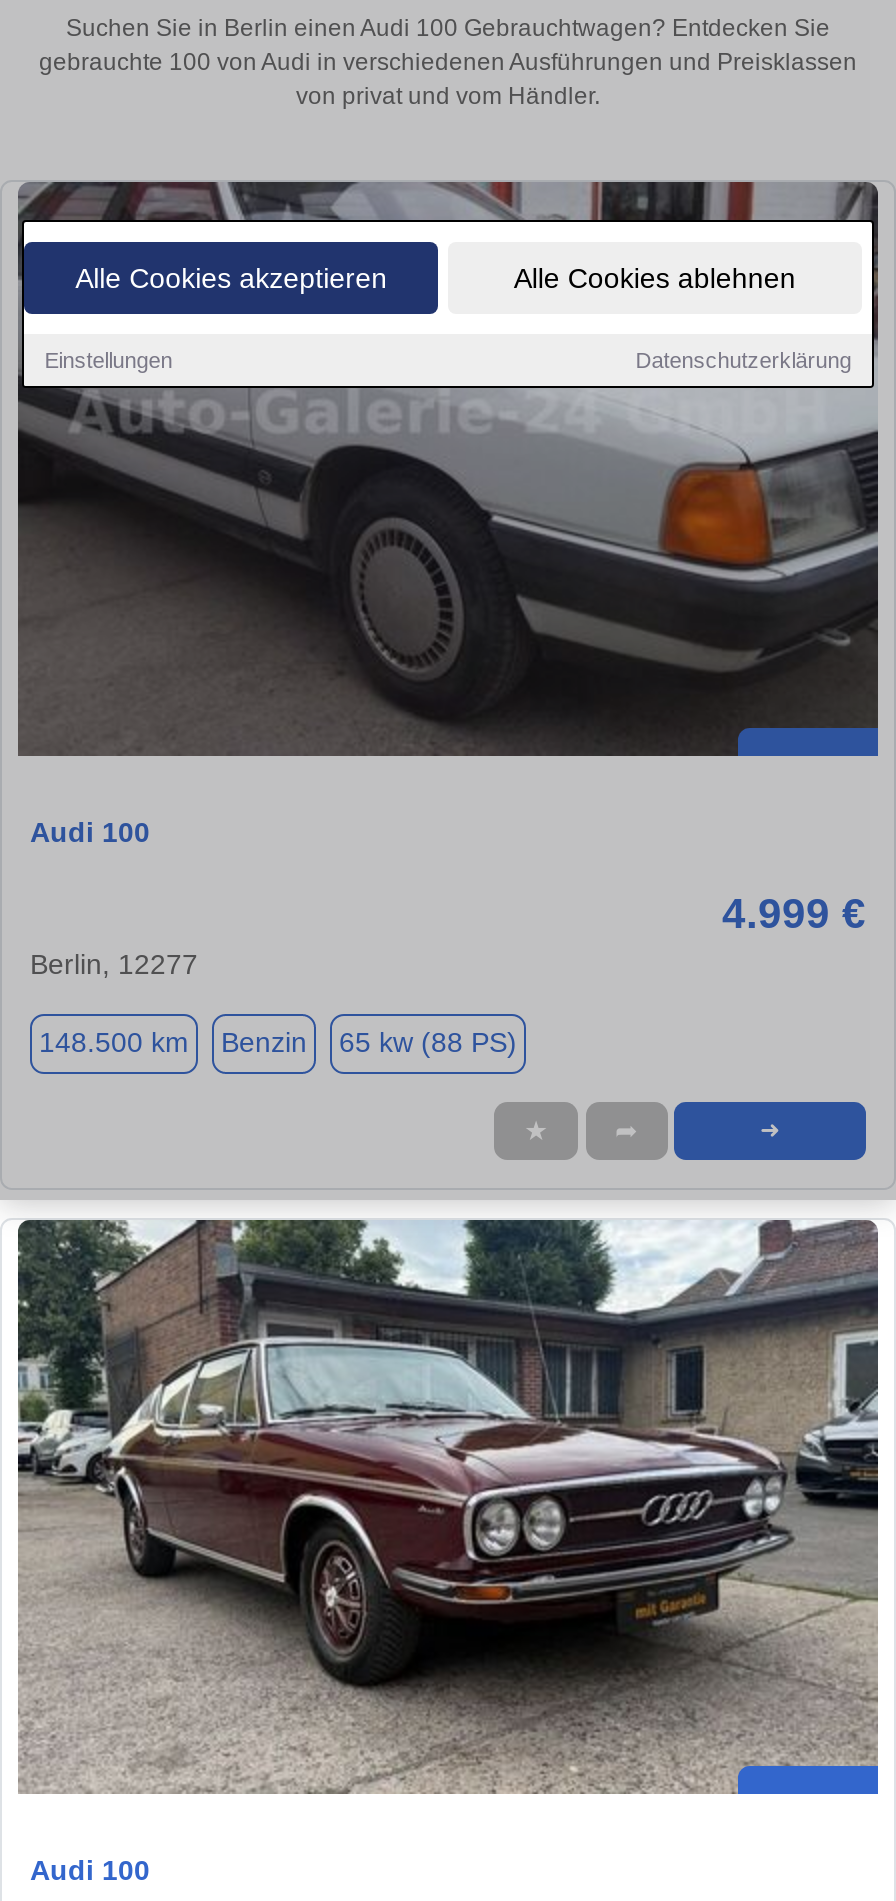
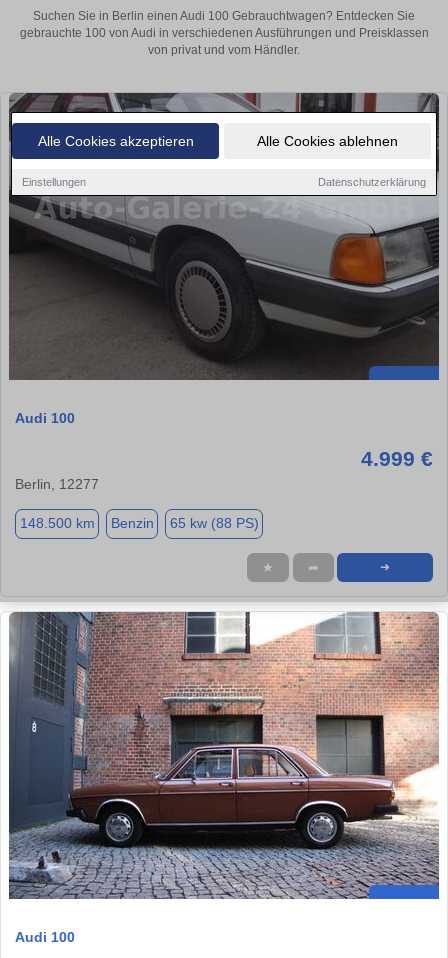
- [image]
+ [image]
